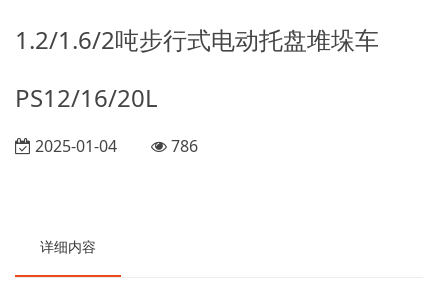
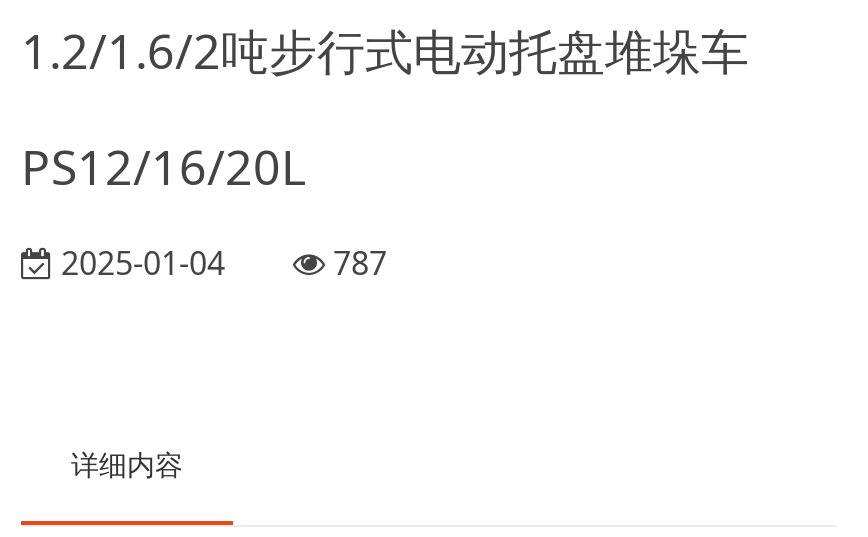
- 786
+ 787
